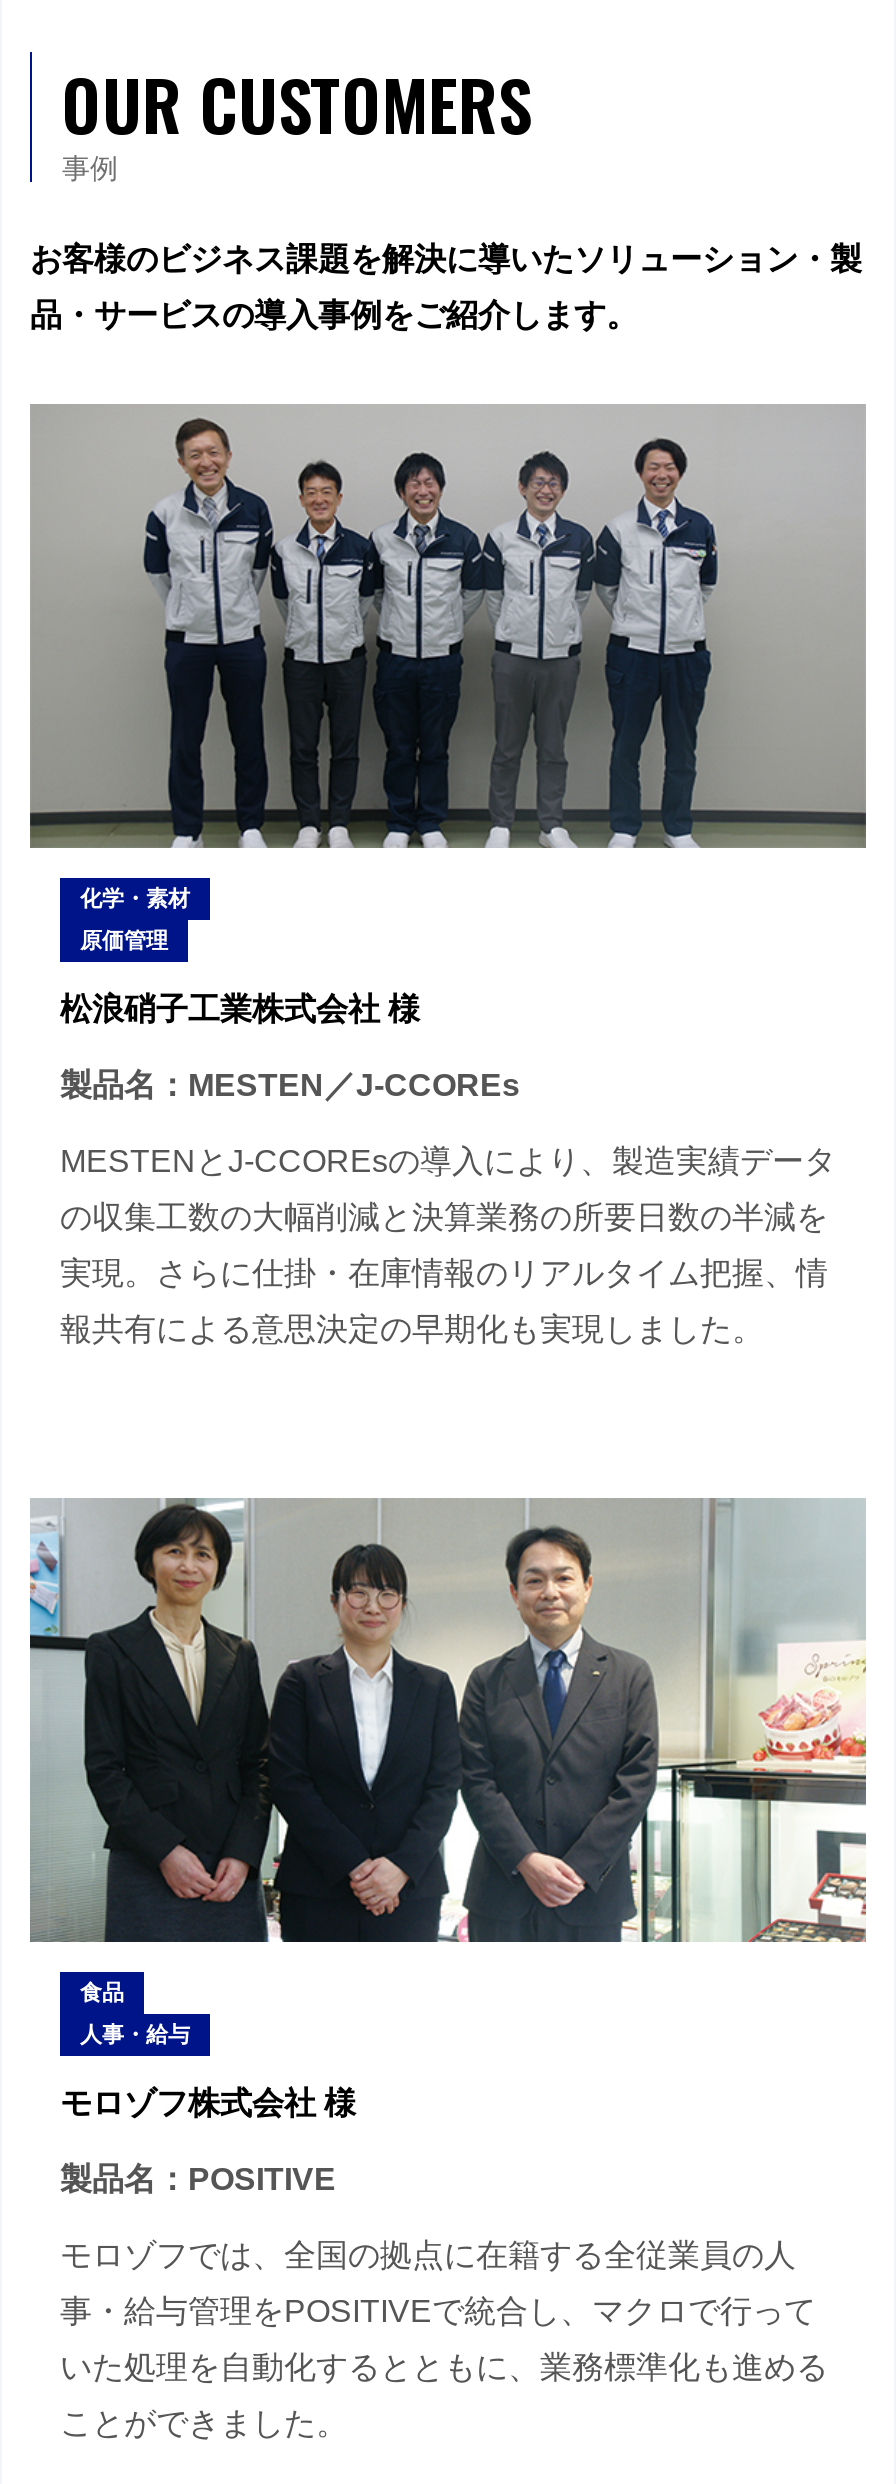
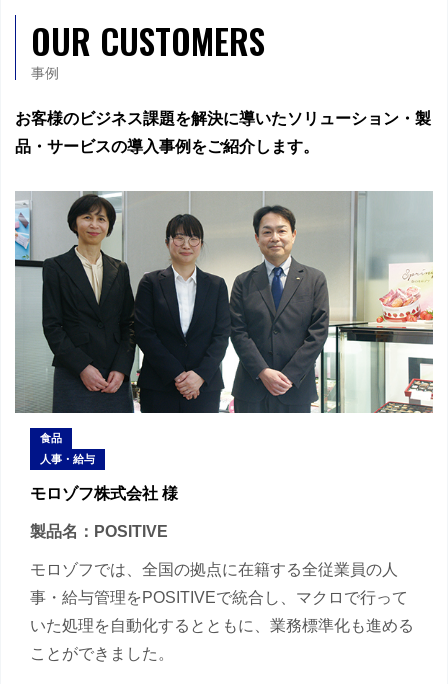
- [image]
- 化学・素材
- 原価管理
- 松浪硝子工業株式会社 様
- 製品名：MESTEN／J-CCOREs
- MESTENとJ-CCOREsの導入により、製造実績データ
- の収集工数の大幅削減と決算業務の所要日数の半減を
- 実現。さらに仕掛・在庫情報のリアルタイム把握、情
- 報共有による意思決定の早期化も実現しました。
